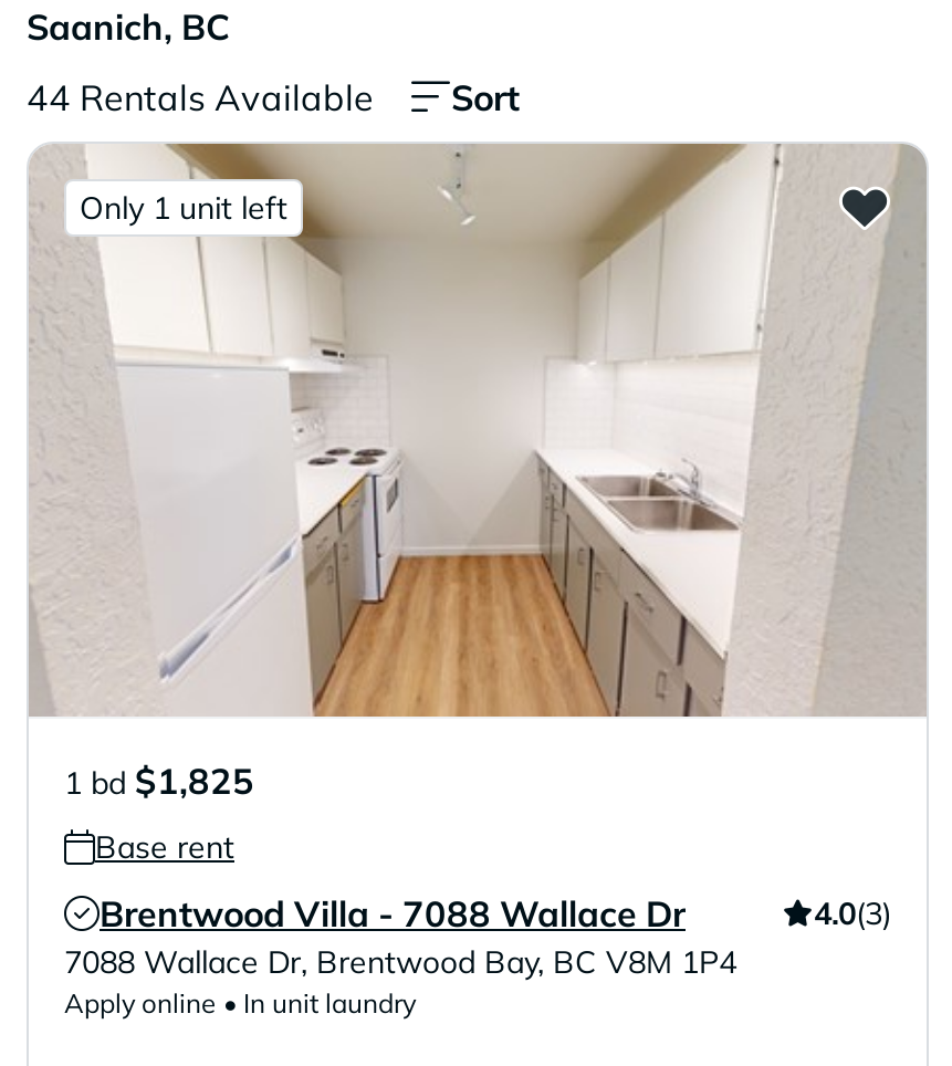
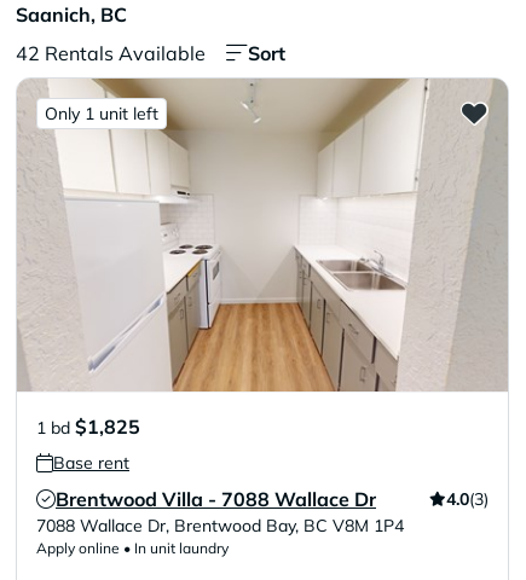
- 44 Rentals Available
+ 42 Rentals Available
